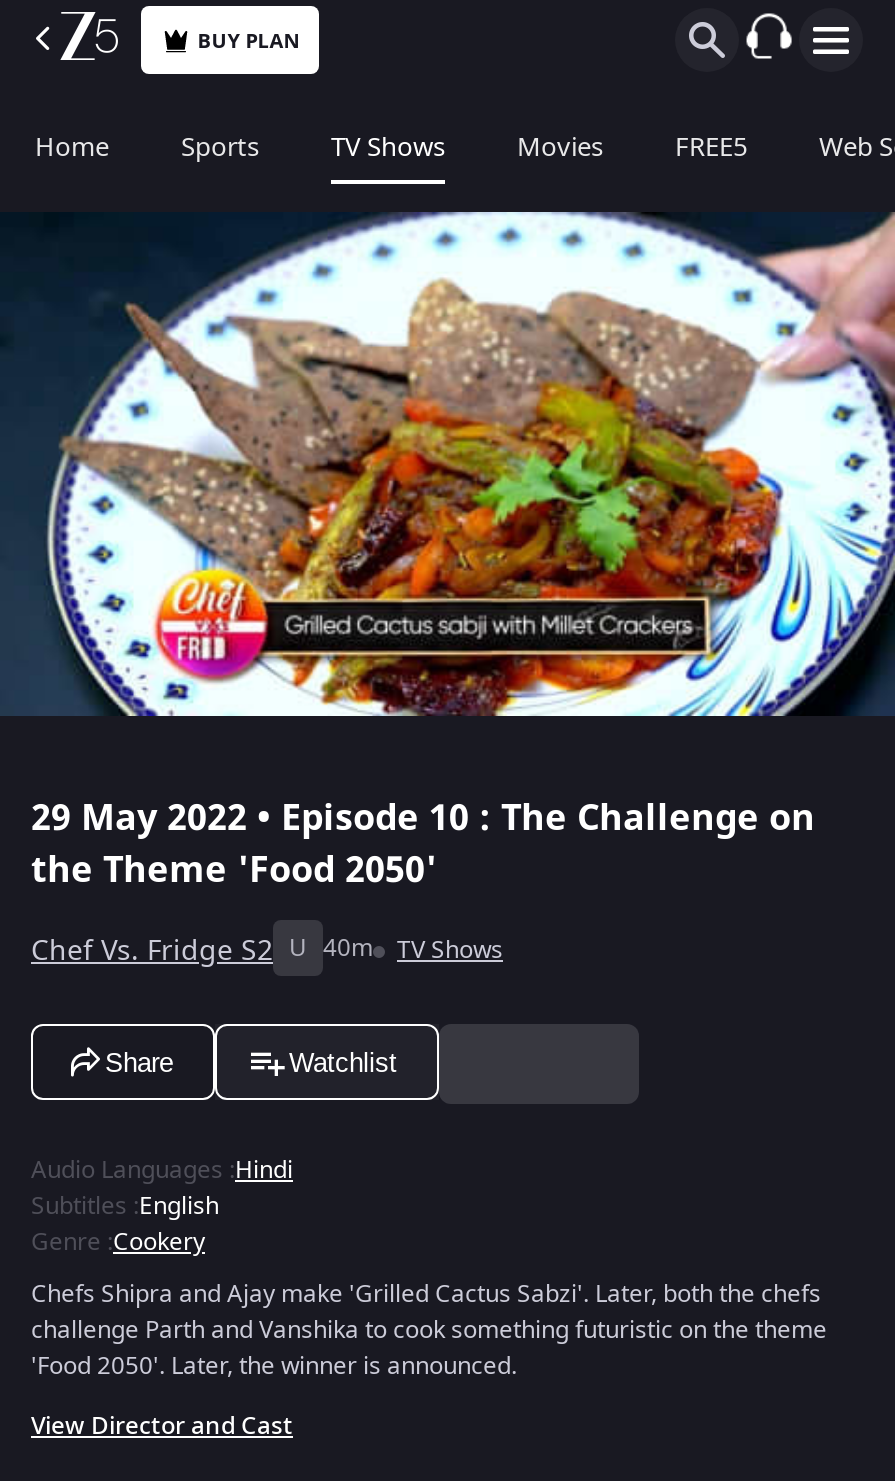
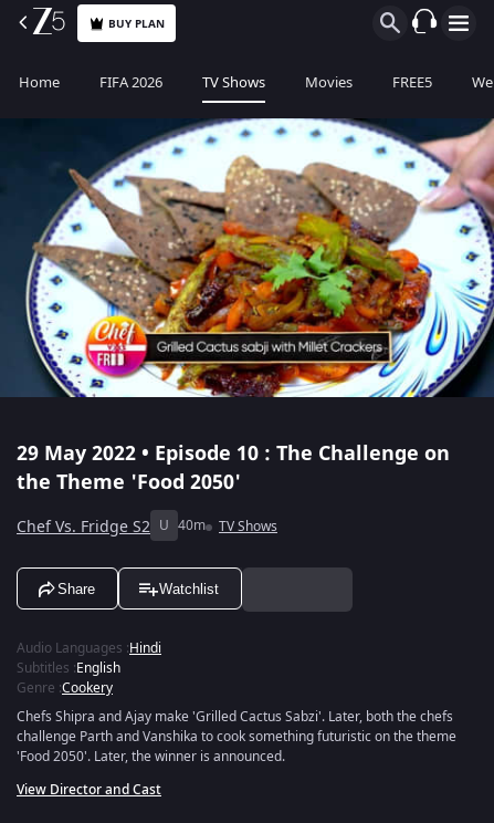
- Sports
+ FIFA 2026
